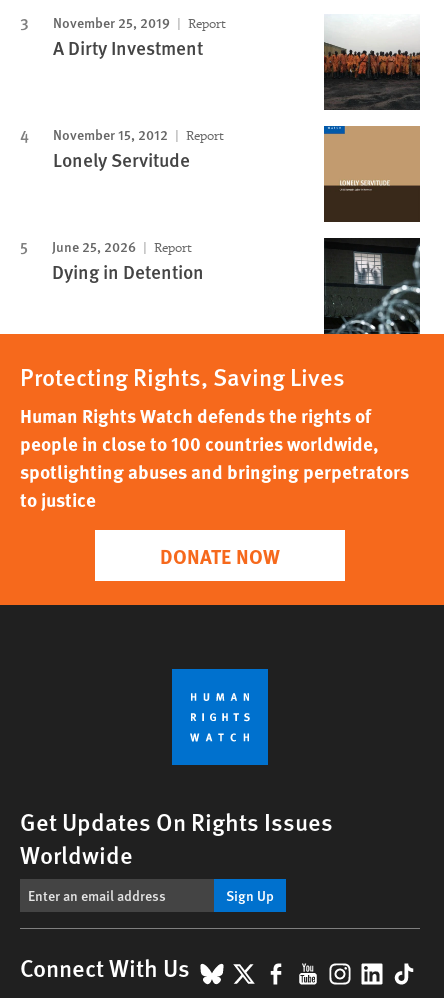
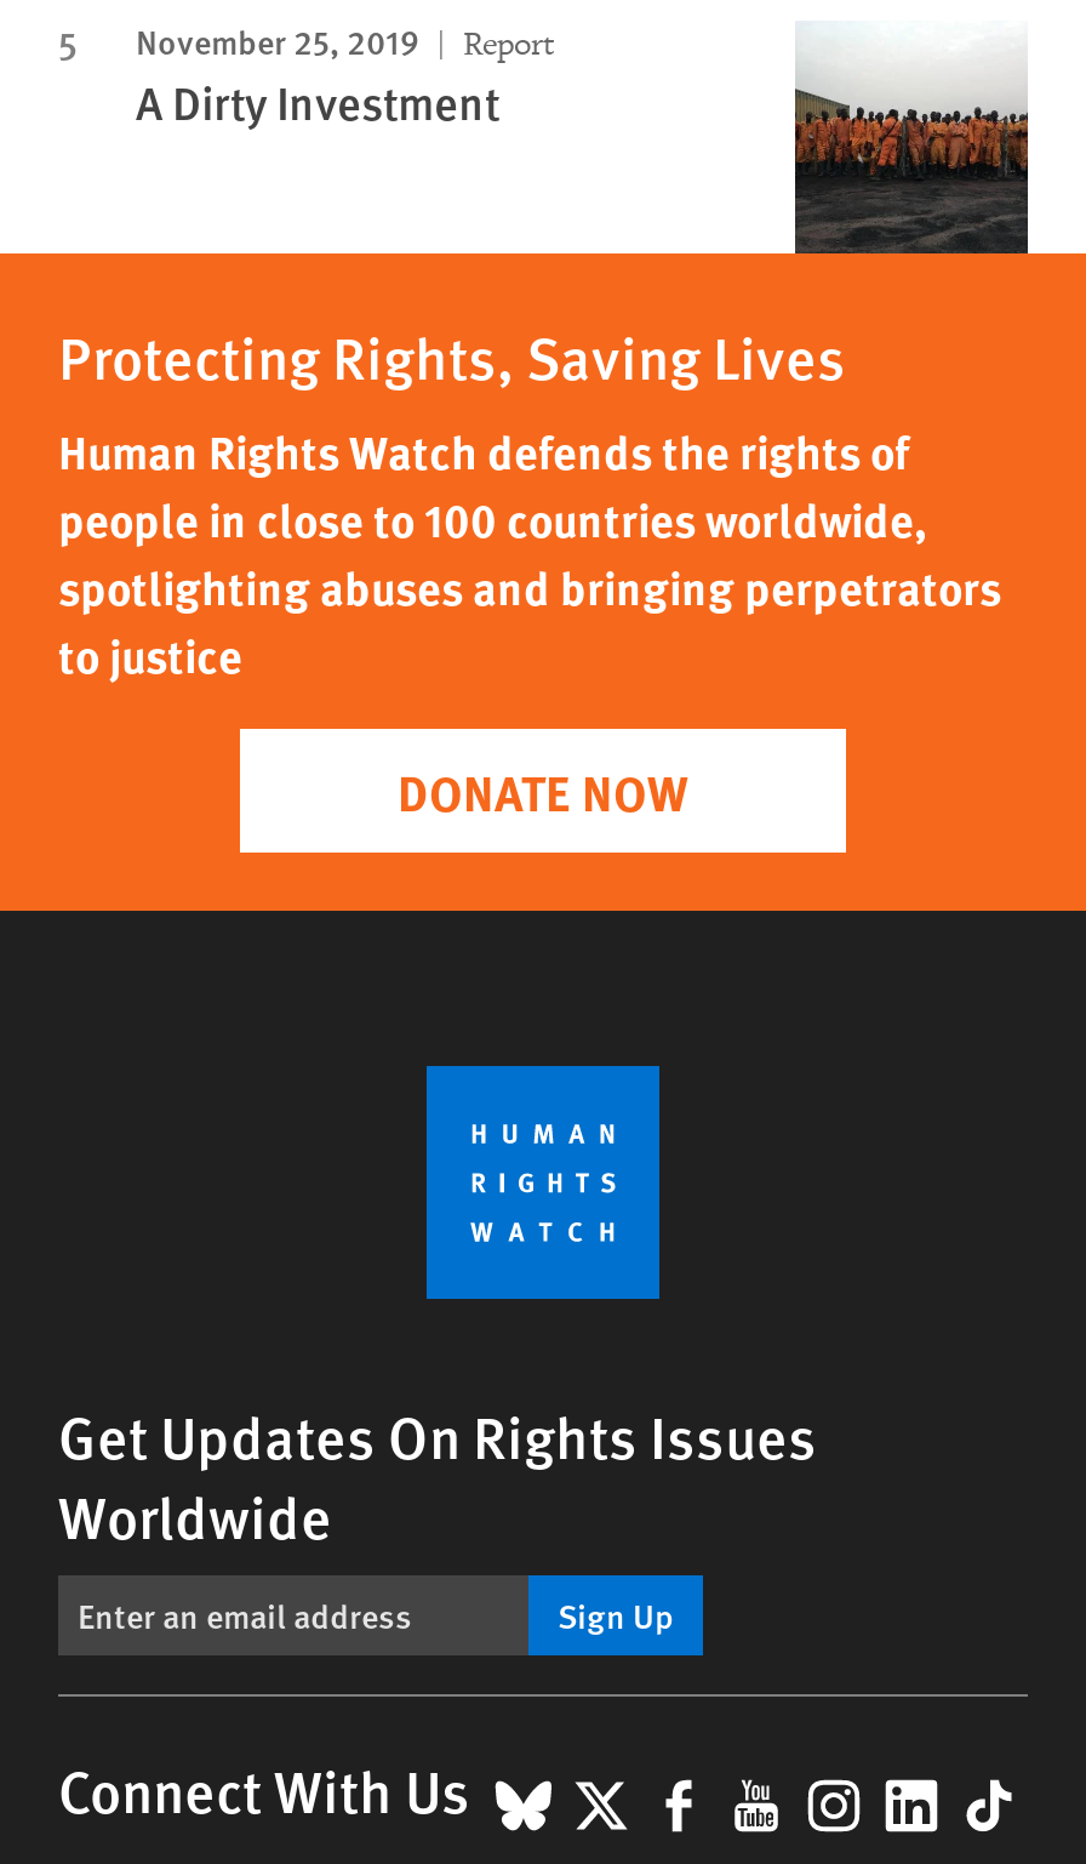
- November 15, 2012
- Report
- Lonely Servitude
- June 25, 2026
- Report
- Dying in Detention

- [image]

- [image]
